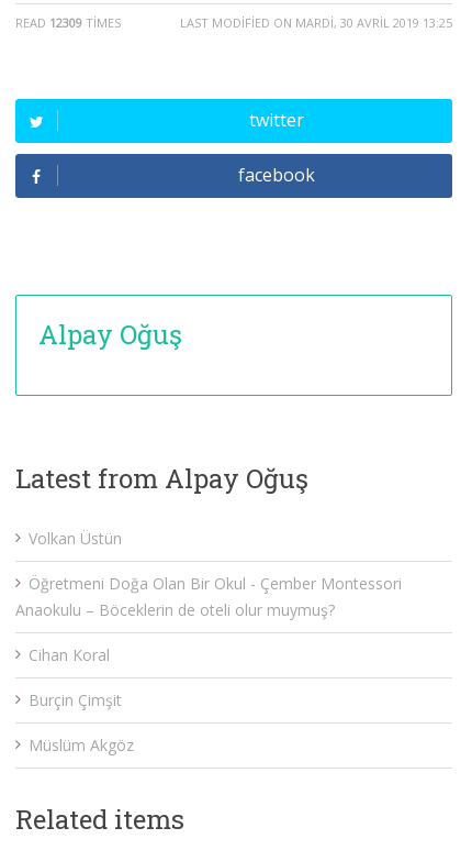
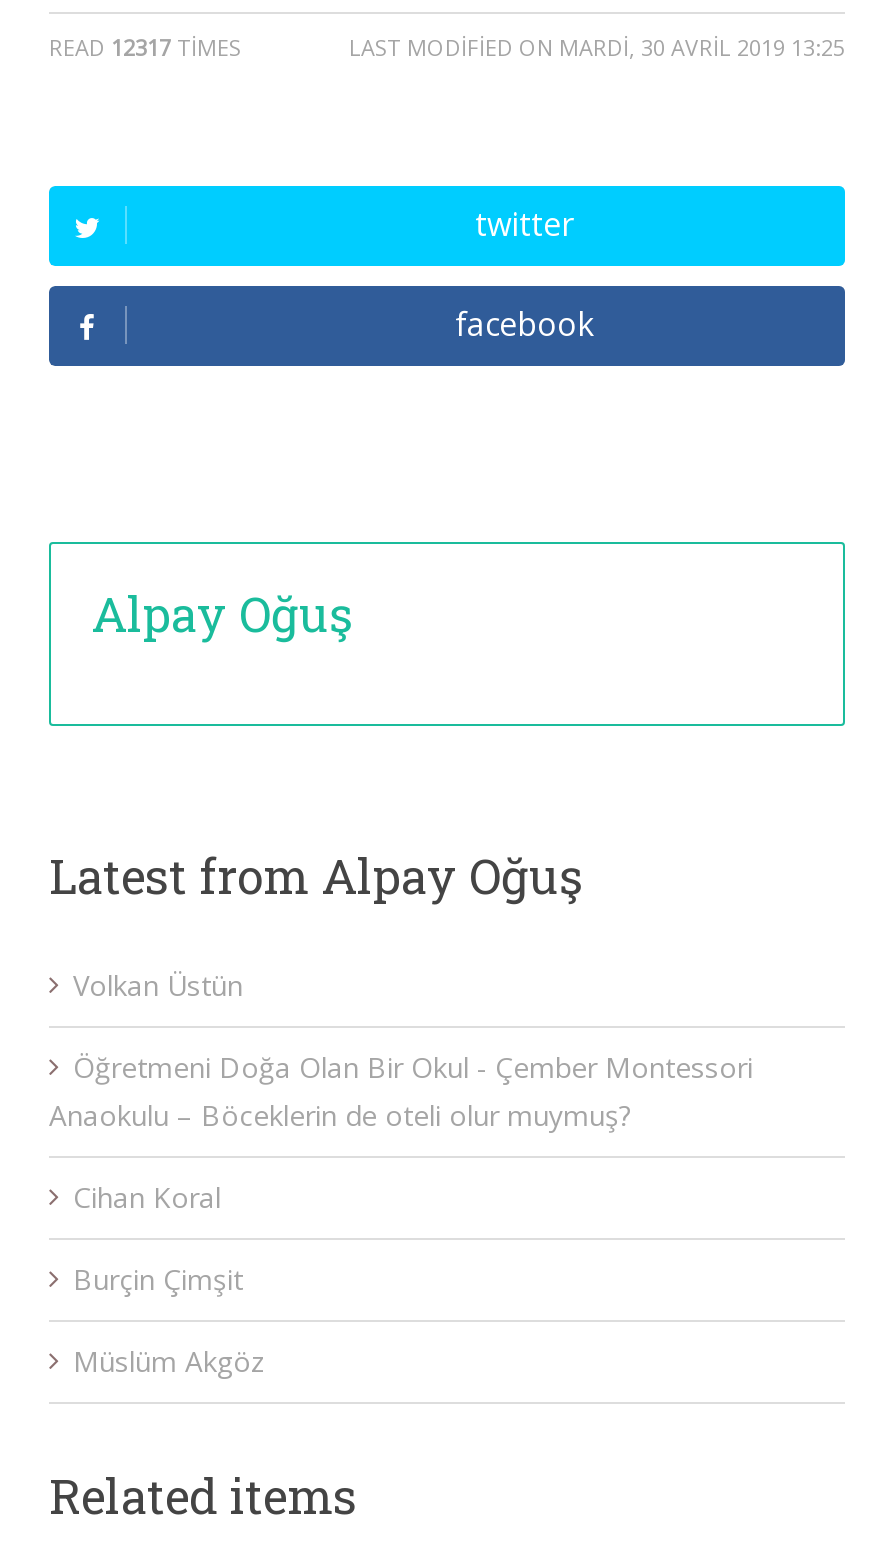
- READ 12309 TIMES
+ READ 12317 TIMES
